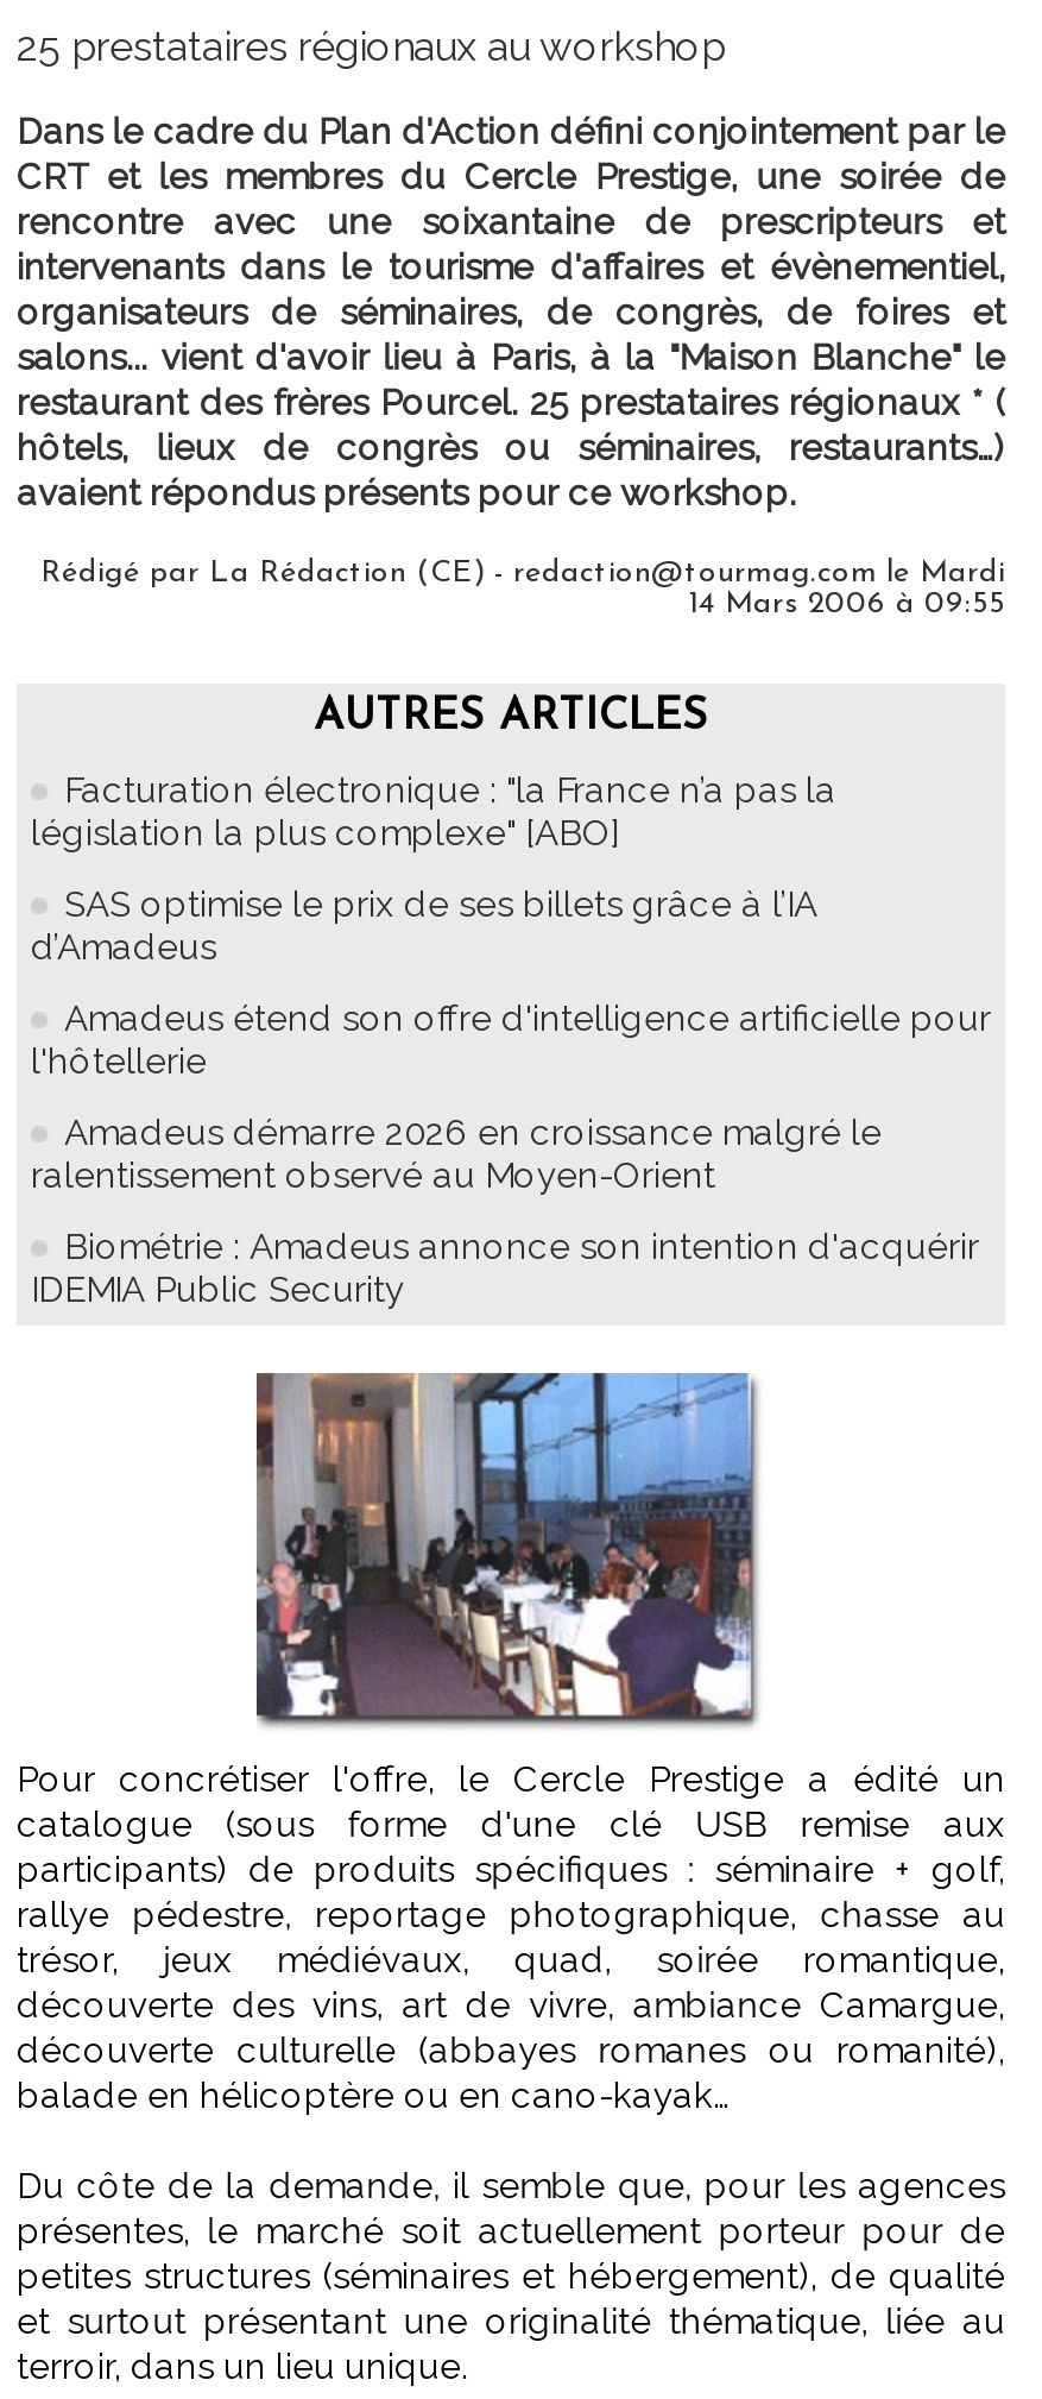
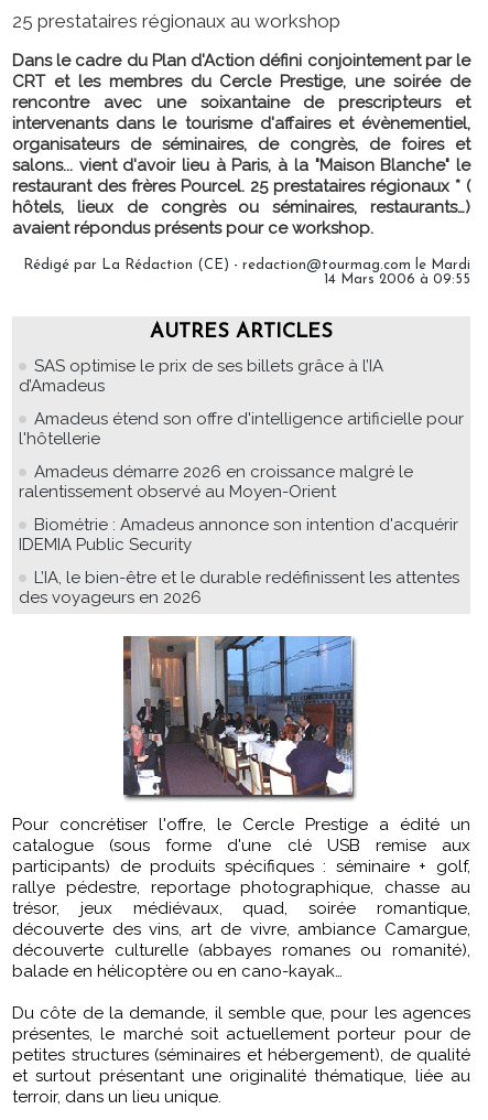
- Facturation électronique : "la France n’a pas la
- législation la plus complexe" [ABO]

moved up: SAS optimise le prix de ses billets grâce à l’IA | d’Amadeus | Amadeus étend son offre d'intelligence artificielle pour | l'hôtellerie | Amadeus démarre 2026 en croissance malgré le | ralentissement observé au Moyen-Orient | Biométrie : Amadeus annonce son intention d'acquérir | IDEMIA Public Security

+ L’IA, le bien-être et le durable redéfinissent les attentes
+ des voyageurs en 2026
